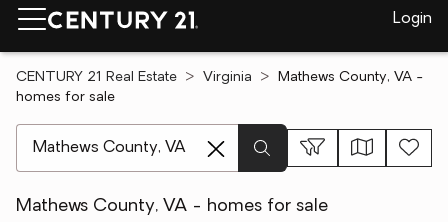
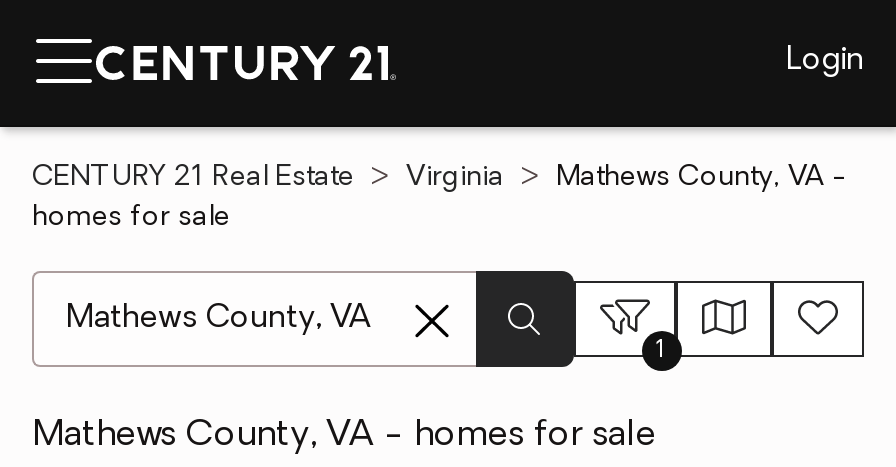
+ 1
